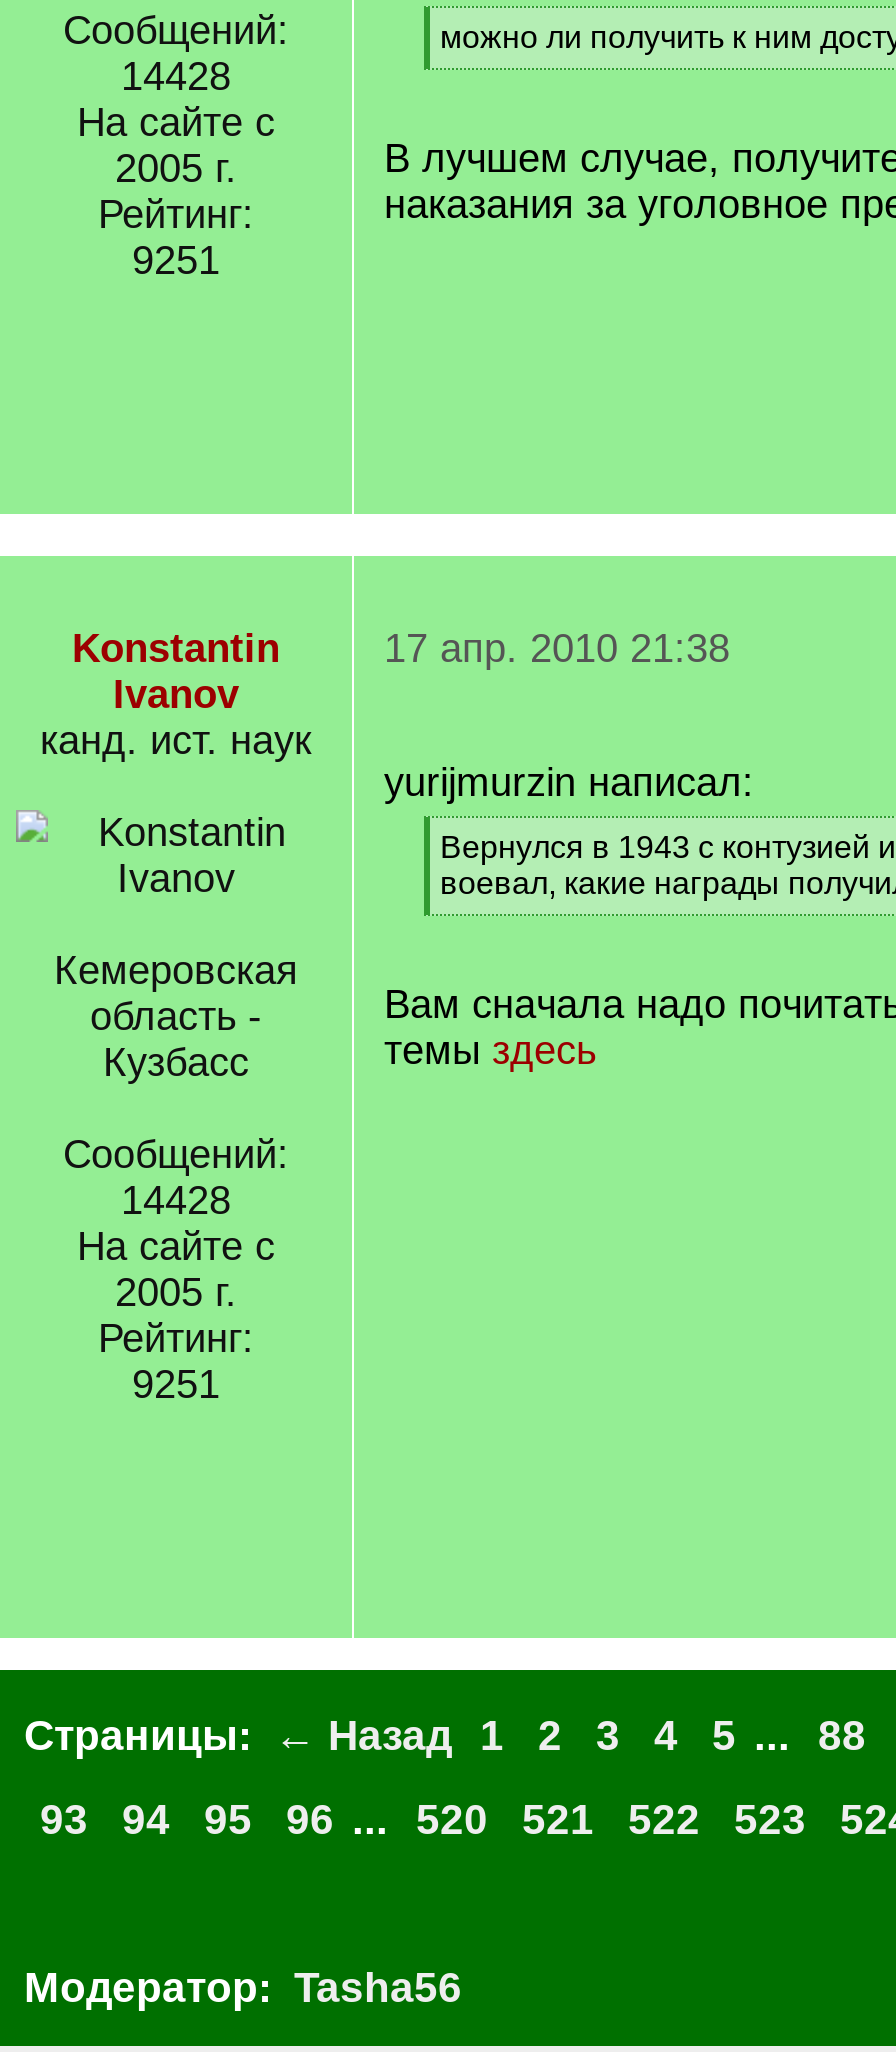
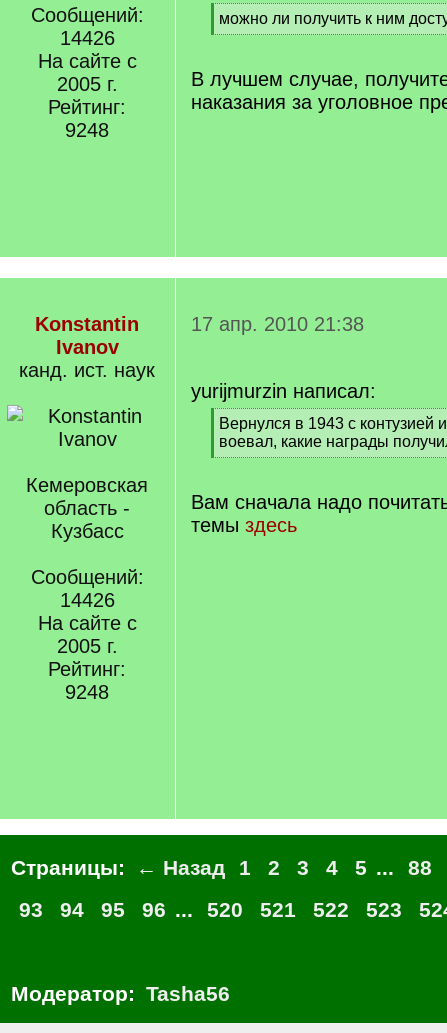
- 14428
+ 14426

- 9251
+ 9248

- 14428
+ 14426

- 9251
+ 9248
